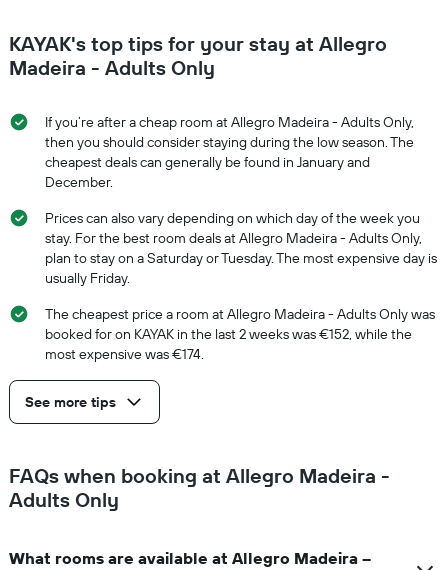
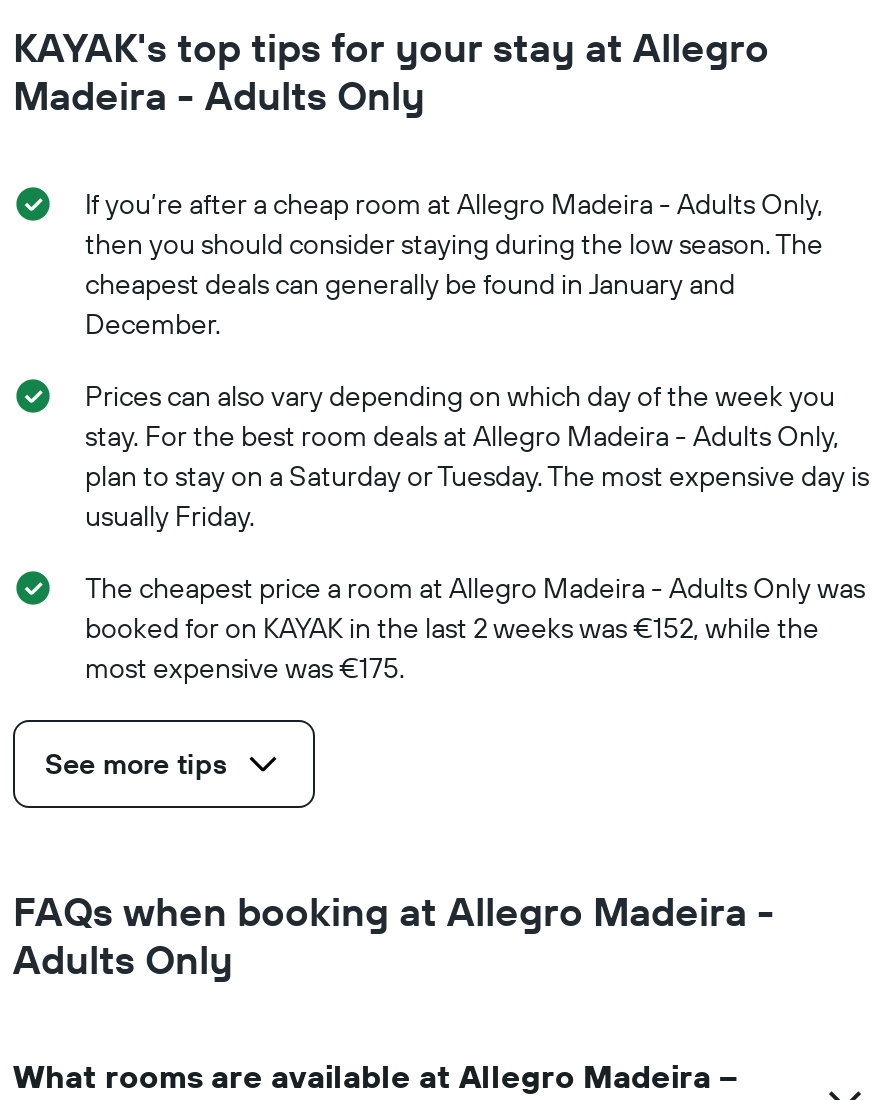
- most expensive was €174.
+ most expensive was €175.
